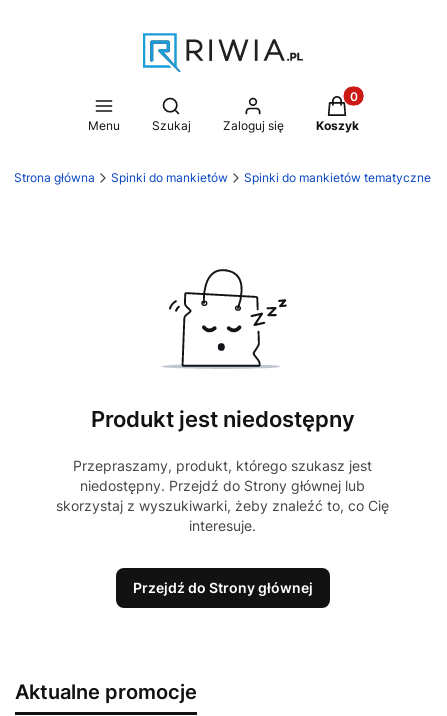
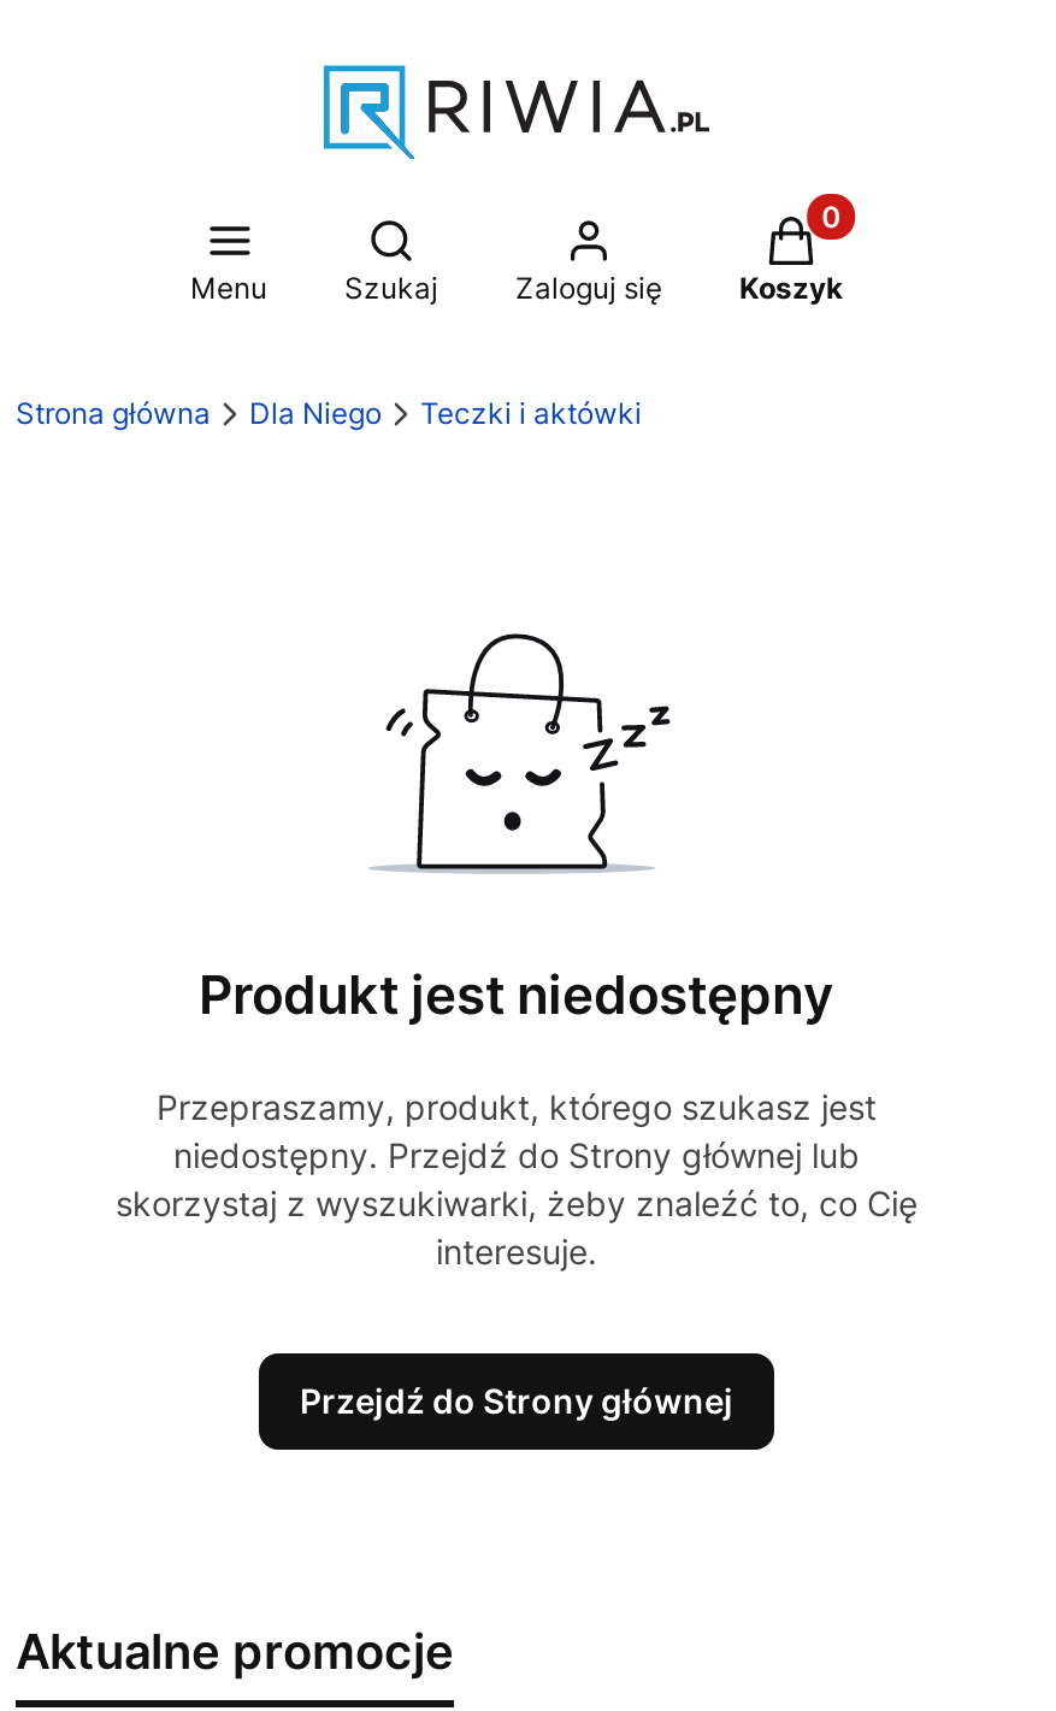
- Spinki do mankietów
- Spinki do mankietów tematyczne
+ Dla Niego
+ Teczki i aktówki
